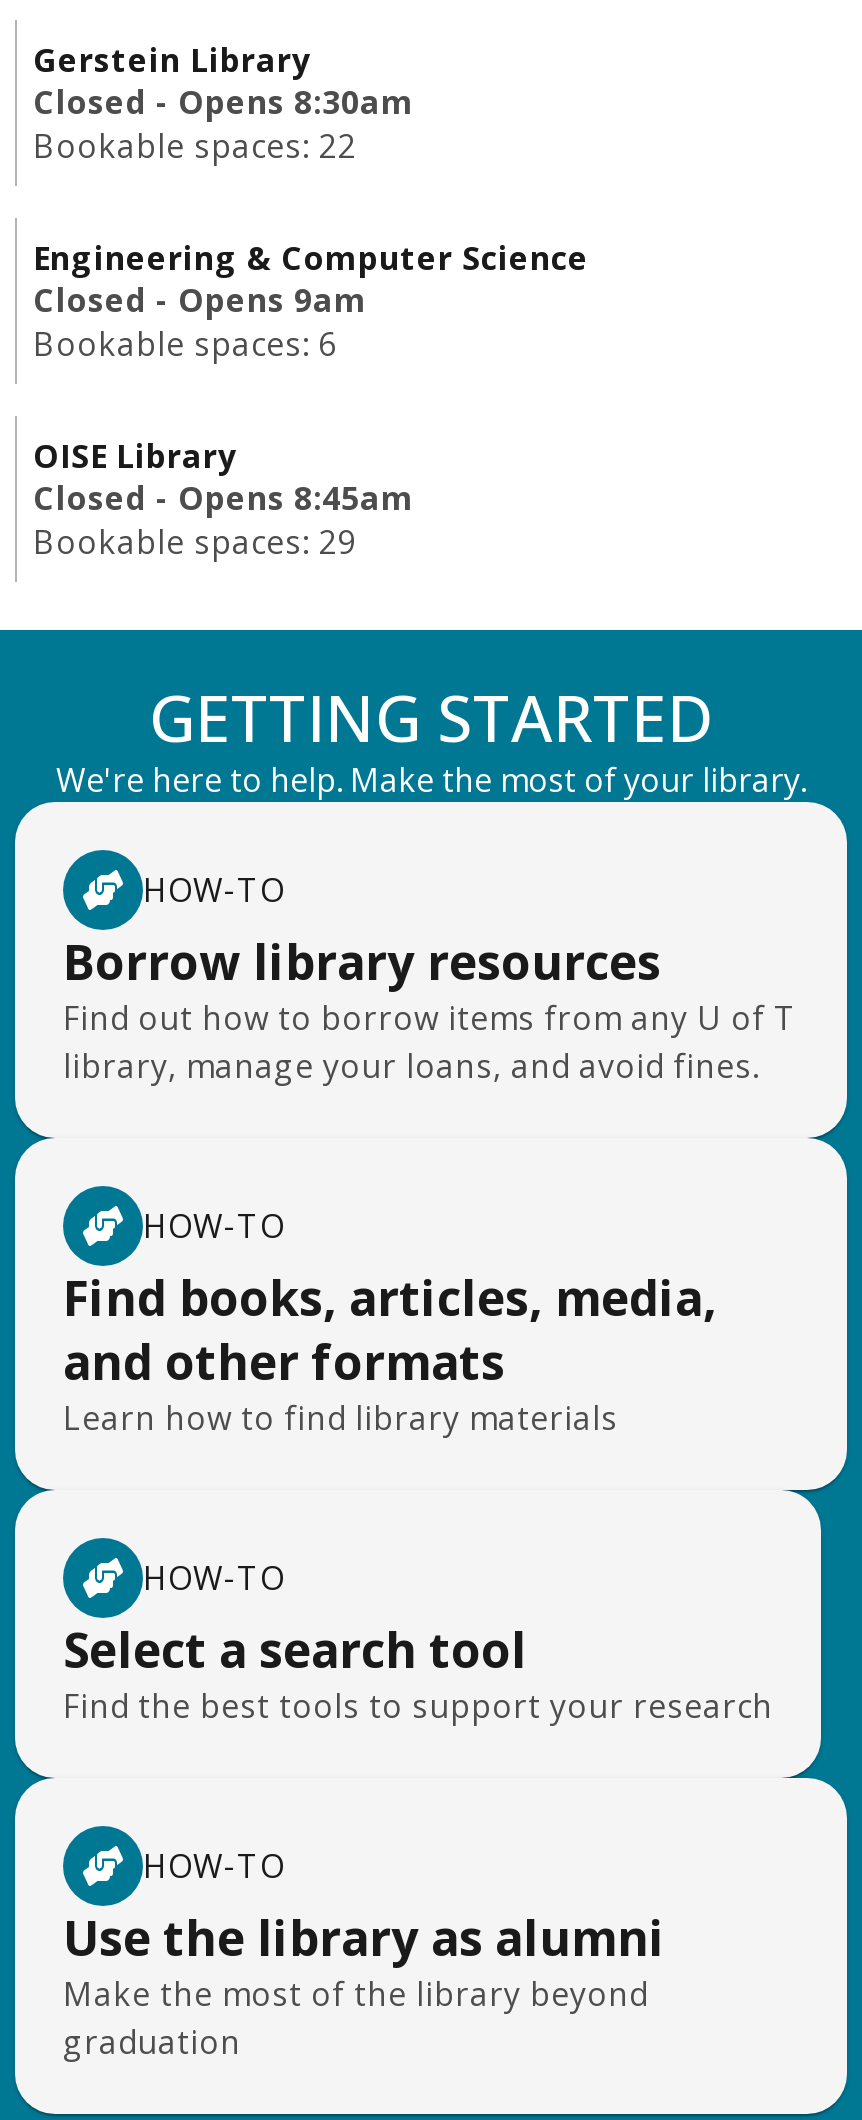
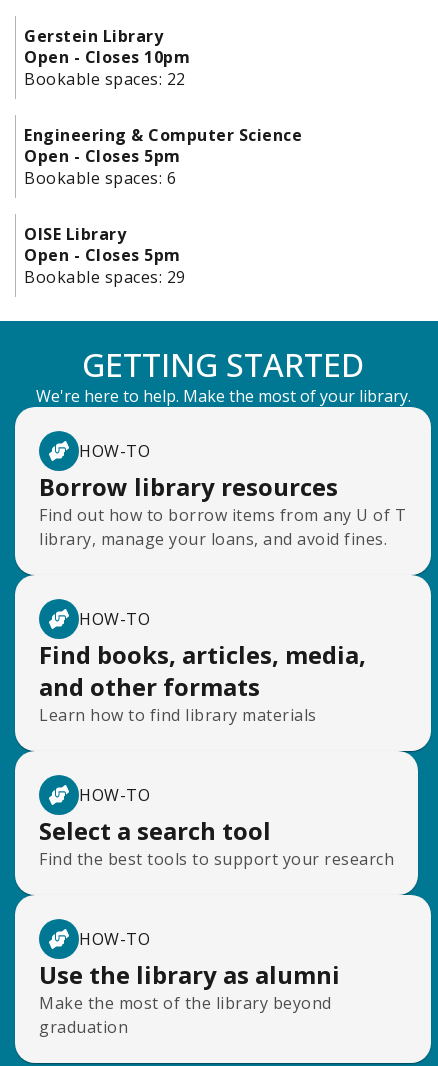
- Closed - Opens 8:30am
+ Open - Closes 10pm

- Closed - Opens 9am
+ Open - Closes 5pm

- Closed - Opens 8:45am
+ Open - Closes 5pm
